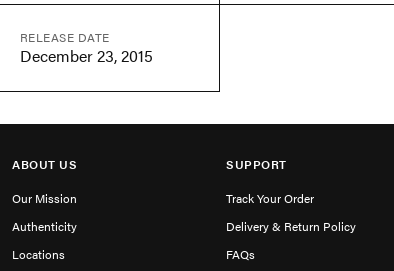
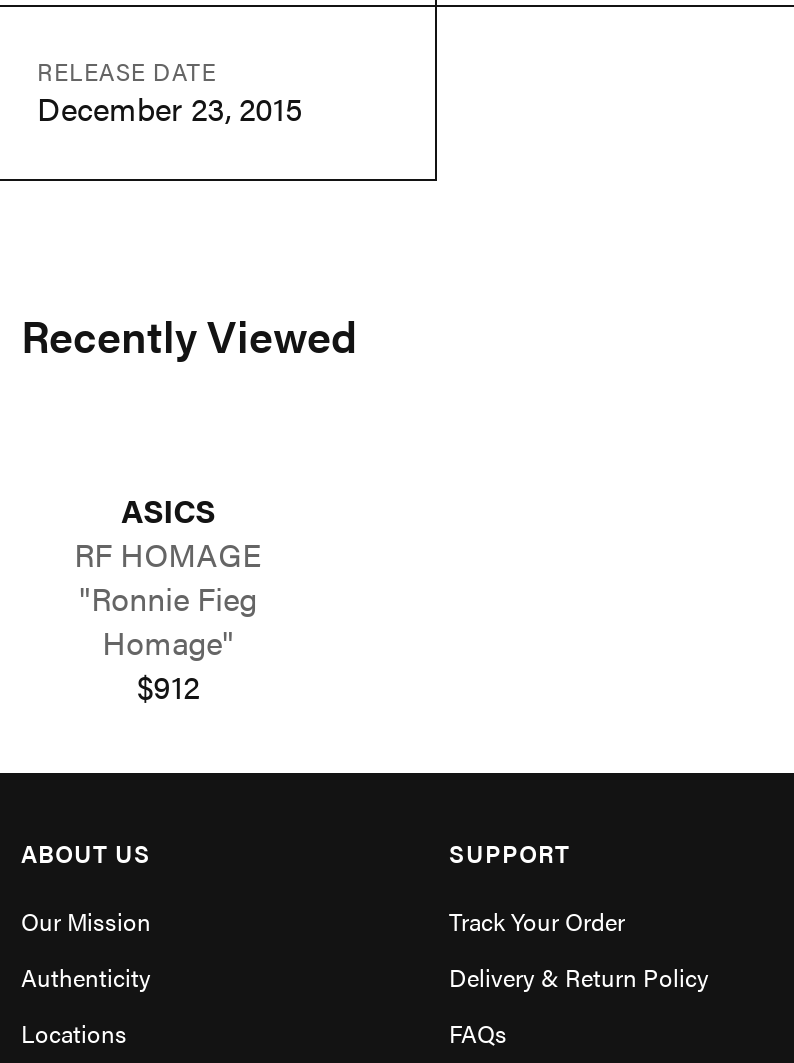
+ Recently Viewed
+ ASICS
+ RF HOMAGE
+ "Ronnie Fieg
+ Homage"
+ $912
